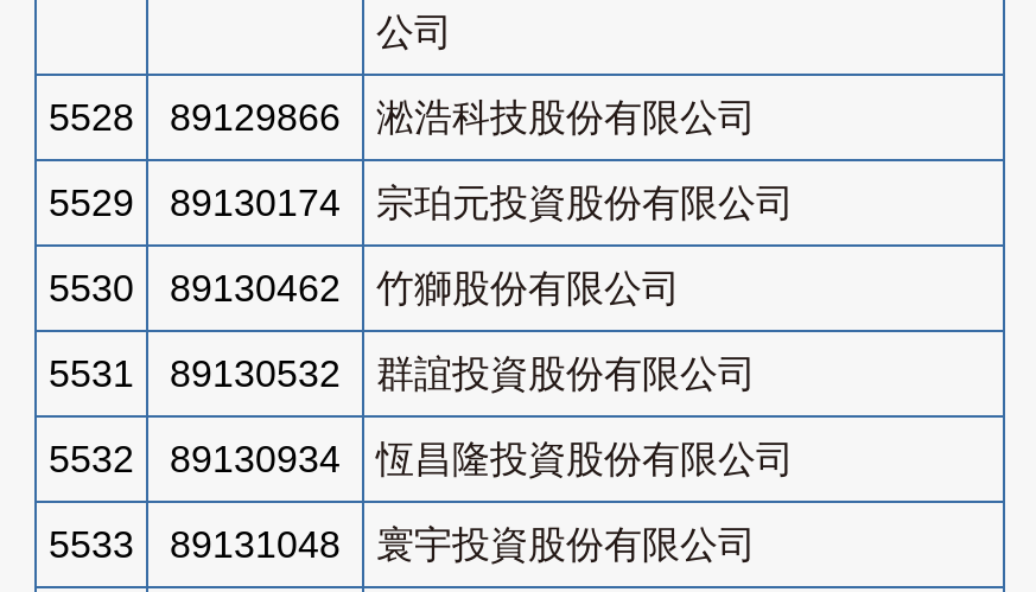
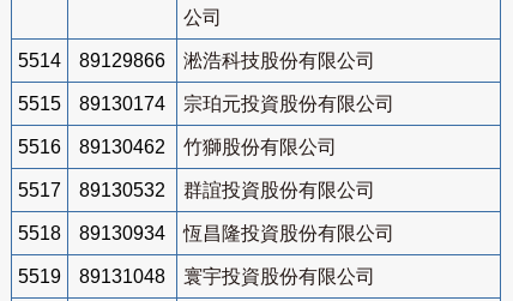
- 5528 89129866 淞浩科技股份有限公司
+ 5514 89129866 淞浩科技股份有限公司

- 5529 89130174 宗珀元投資股份有限公司
+ 5515 89130174 宗珀元投資股份有限公司

- 5530 89130462 竹獅股份有限公司
+ 5516 89130462 竹獅股份有限公司

- 5531 89130532 群誼投資股份有限公司
+ 5517 89130532 群誼投資股份有限公司

- 5532 89130934 恆昌隆投資股份有限公司
+ 5518 89130934 恆昌隆投資股份有限公司

- 5533 89131048 寰宇投資股份有限公司
+ 5519 89131048 寰宇投資股份有限公司
